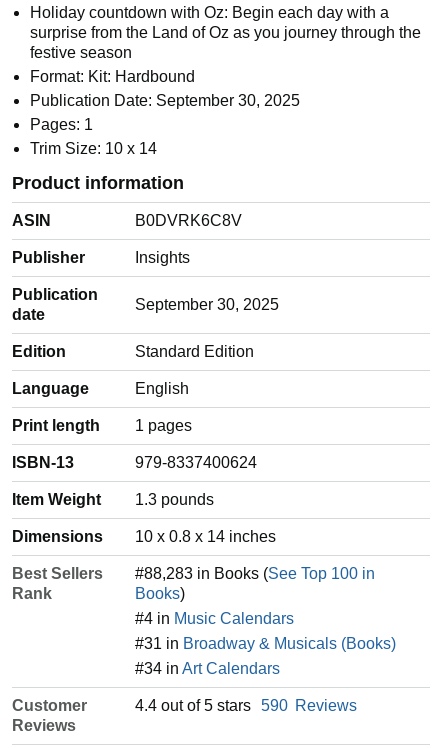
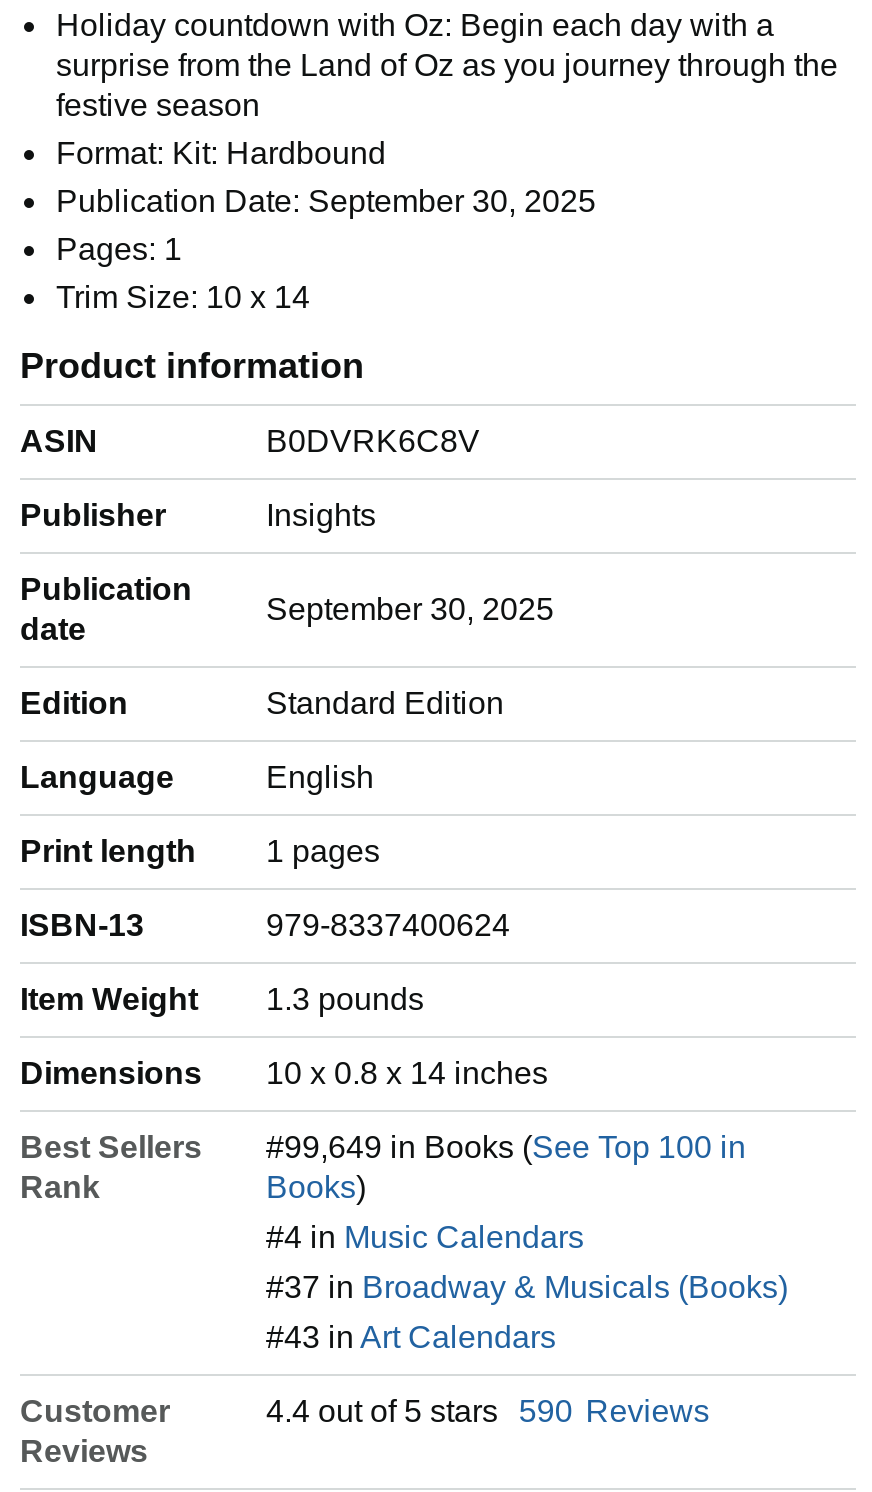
- #88,283 in Books (See Top 100 in
+ #99,649 in Books (See Top 100 in

- #31 in Broadway & Musicals (Books)
+ #37 in Broadway & Musicals (Books)

- #34 in Art Calendars
+ #43 in Art Calendars
